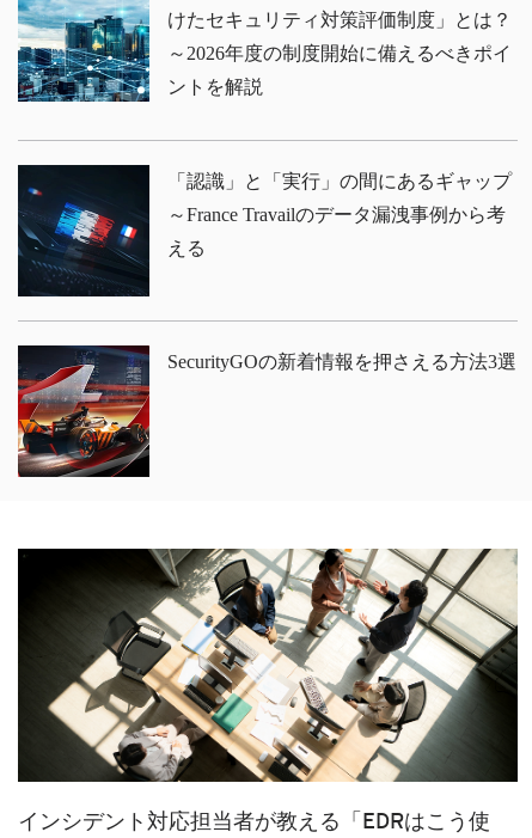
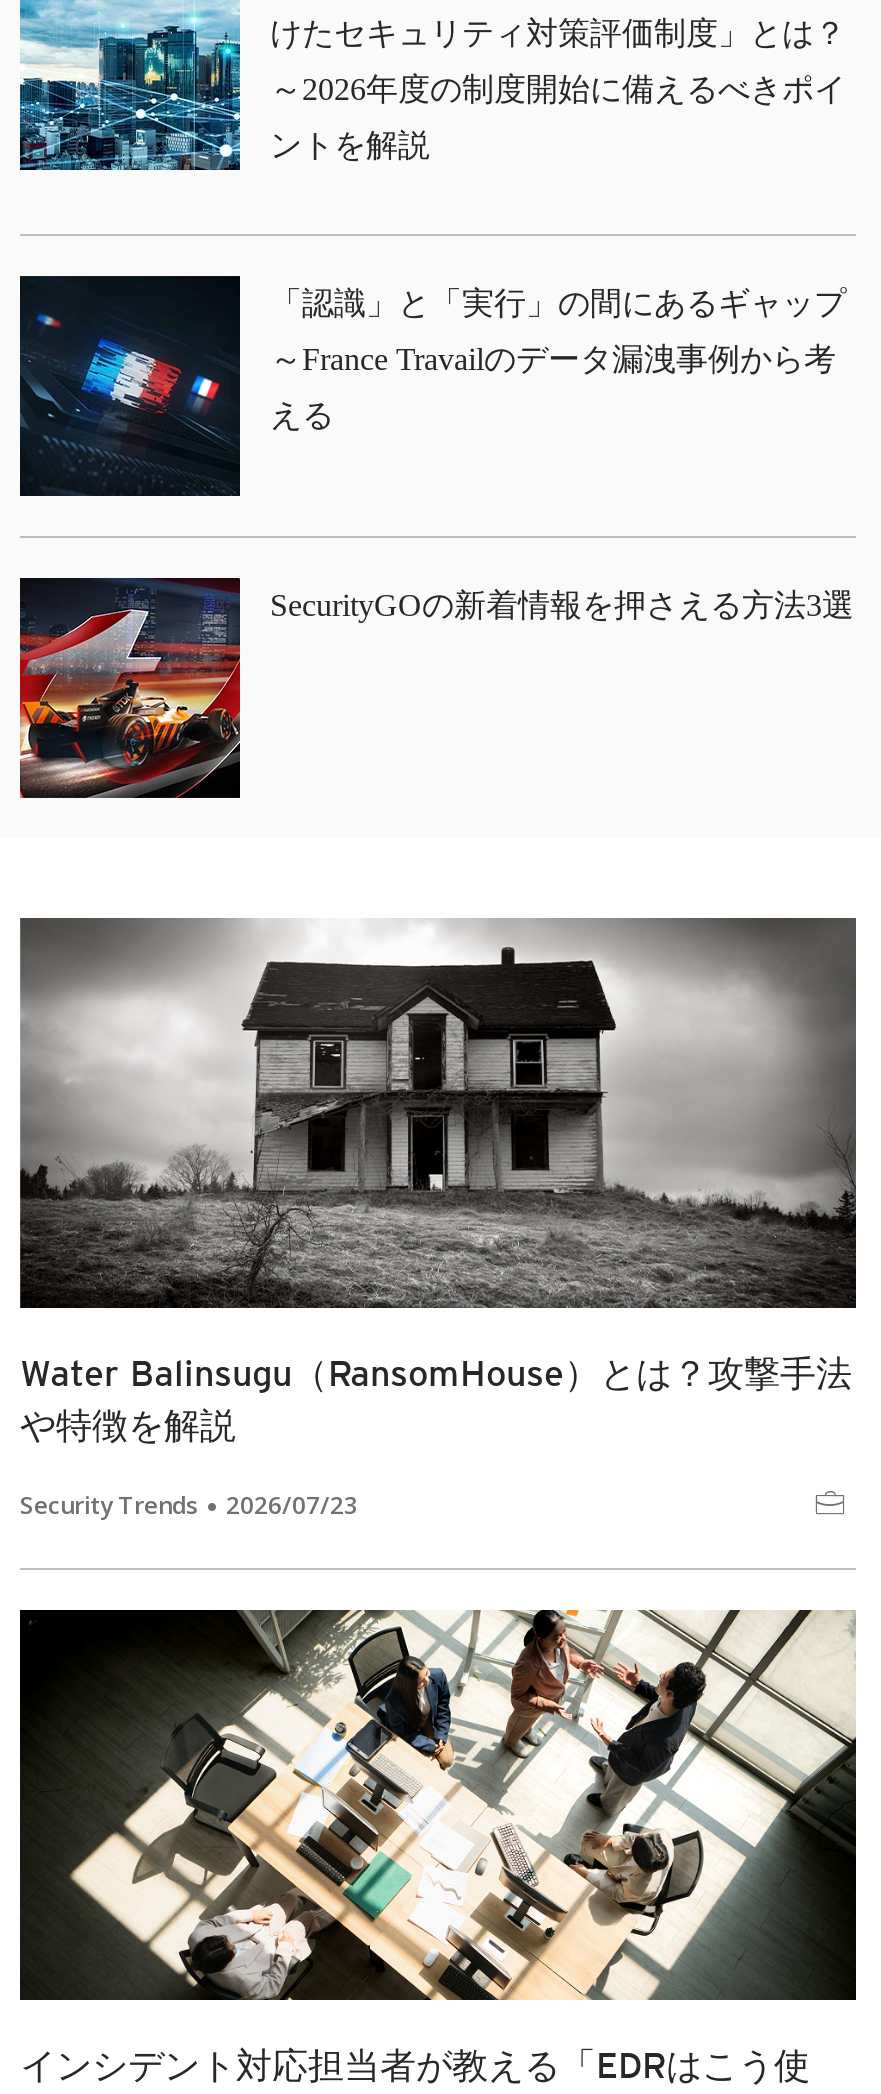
+ [image]
+ Water Balinsugu（RansomHouse）とは？攻撃手法
+ や特徴を解説
+ Security Trends
+ 2026/07/23
